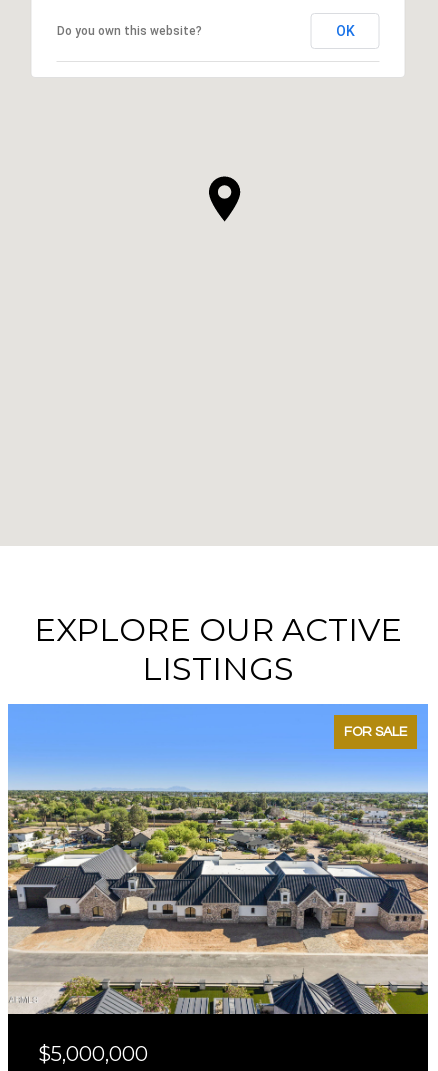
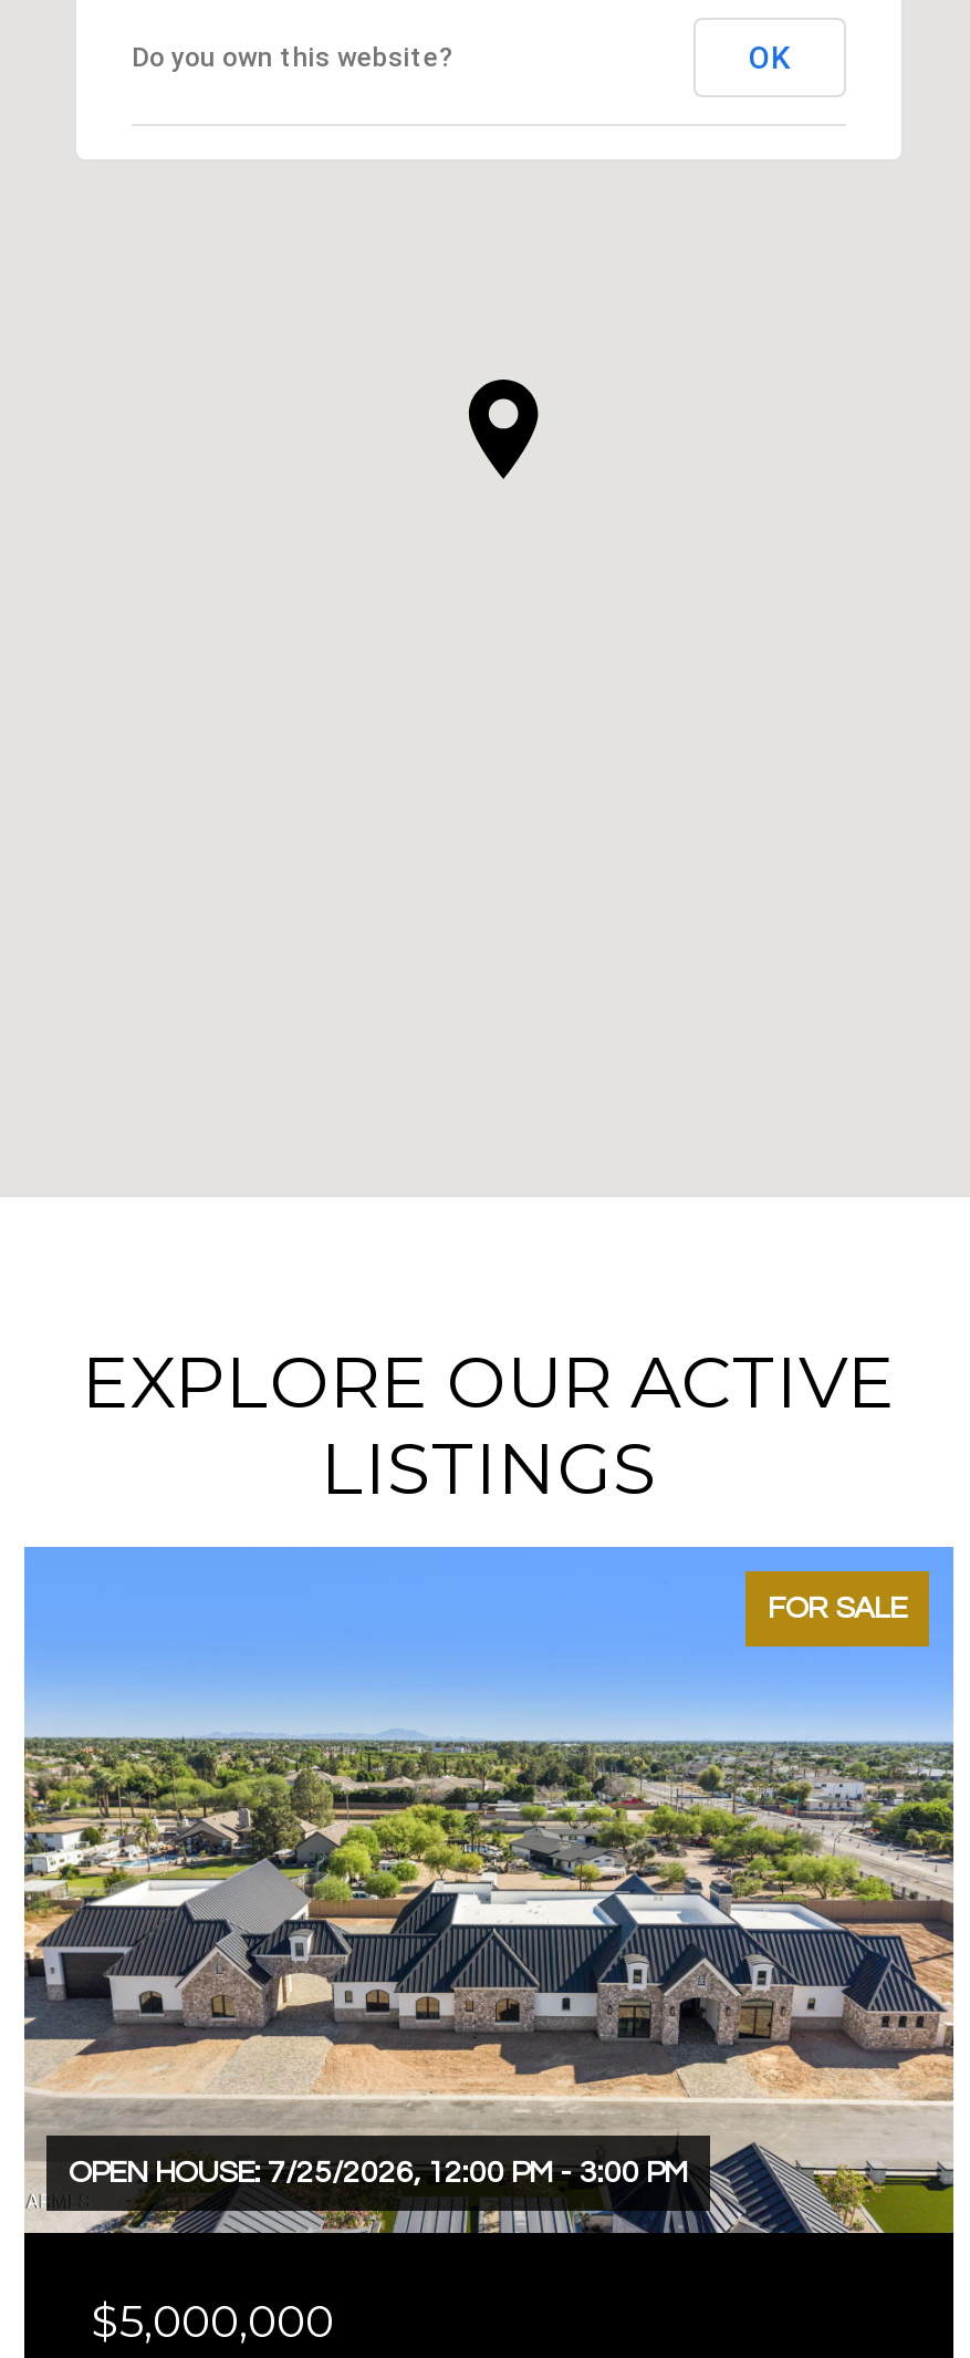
+ OPEN HOUSE: 7/25/2026, 12:00 PM - 3:00 PM
